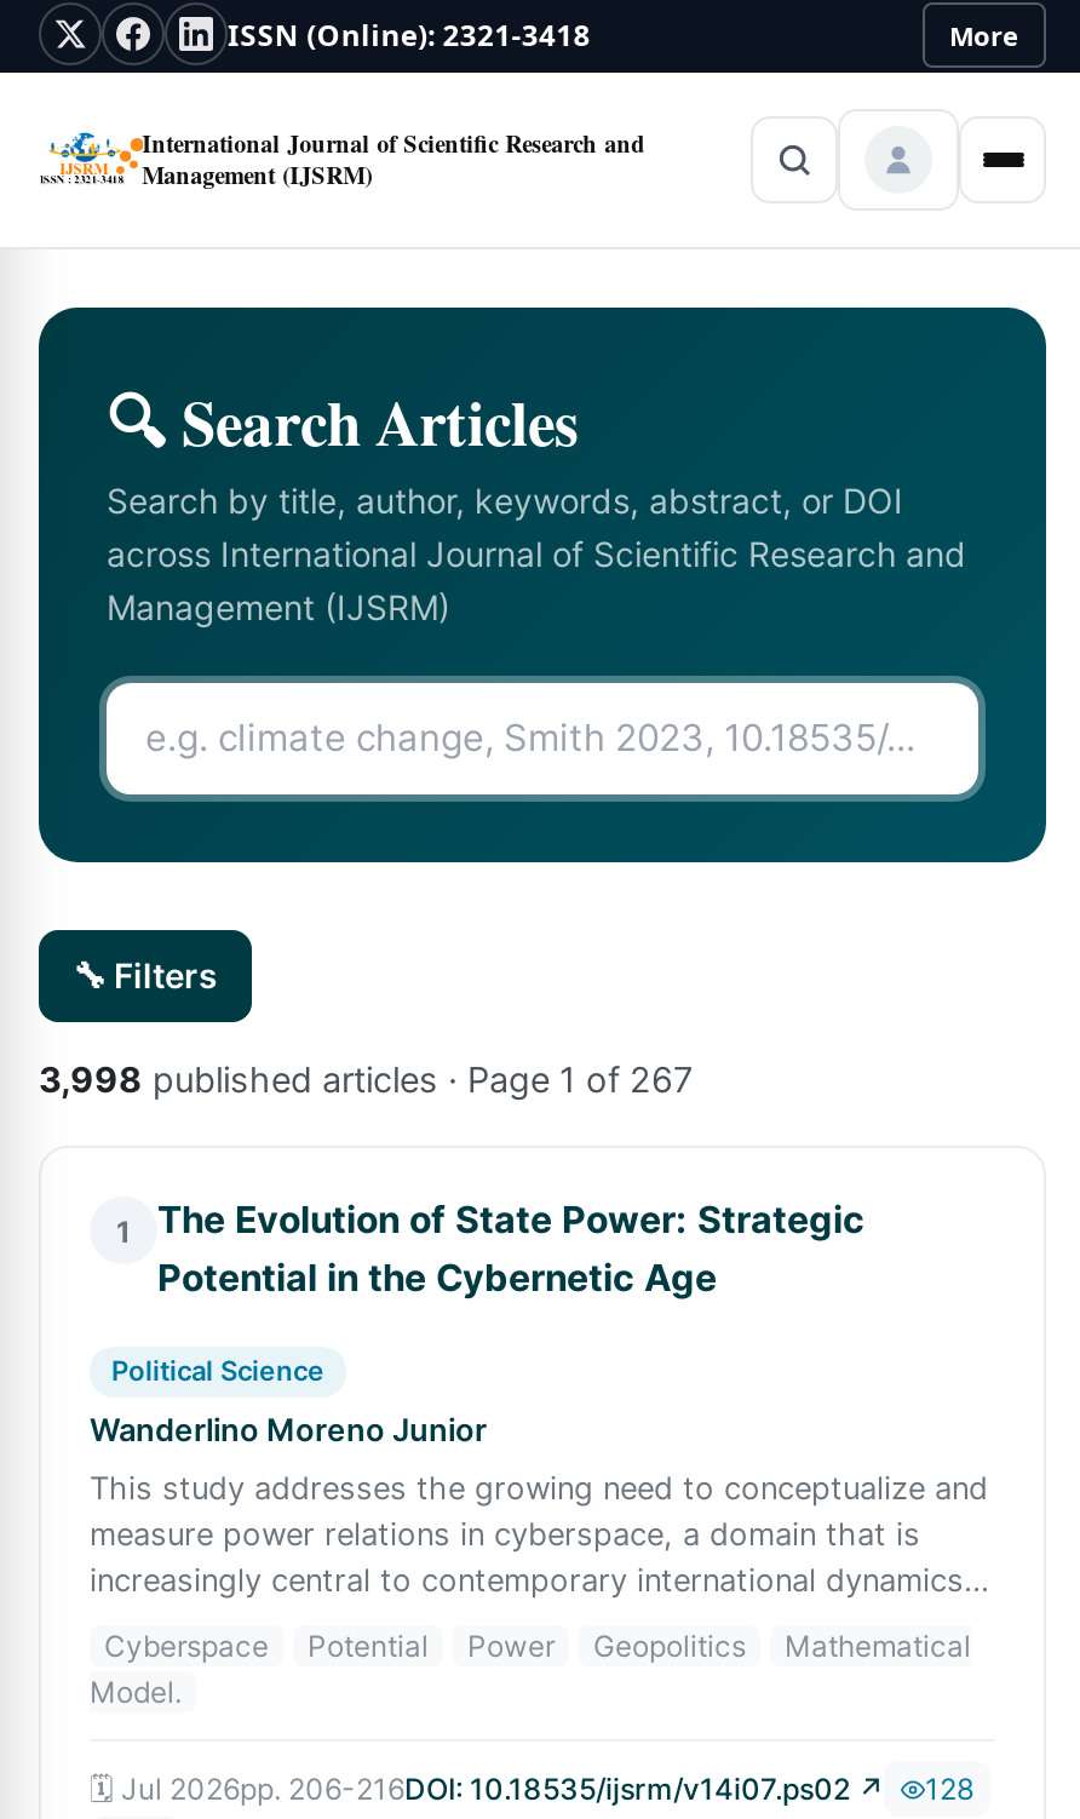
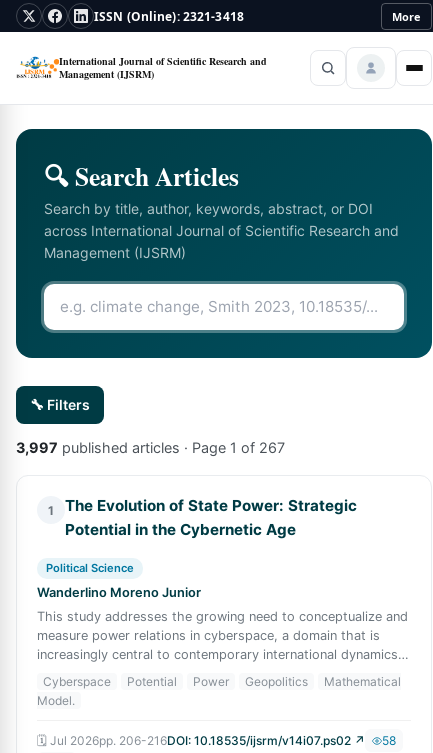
- 3,998 published articles · Page 1 of 267
+ 3,997 published articles · Page 1 of 267

- 128
+ 58
